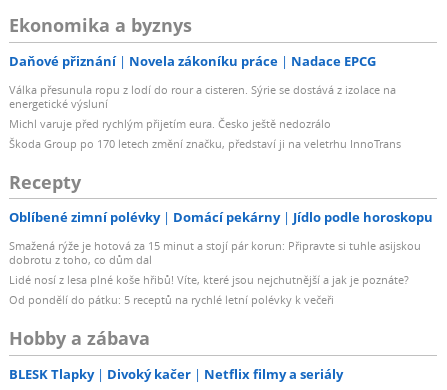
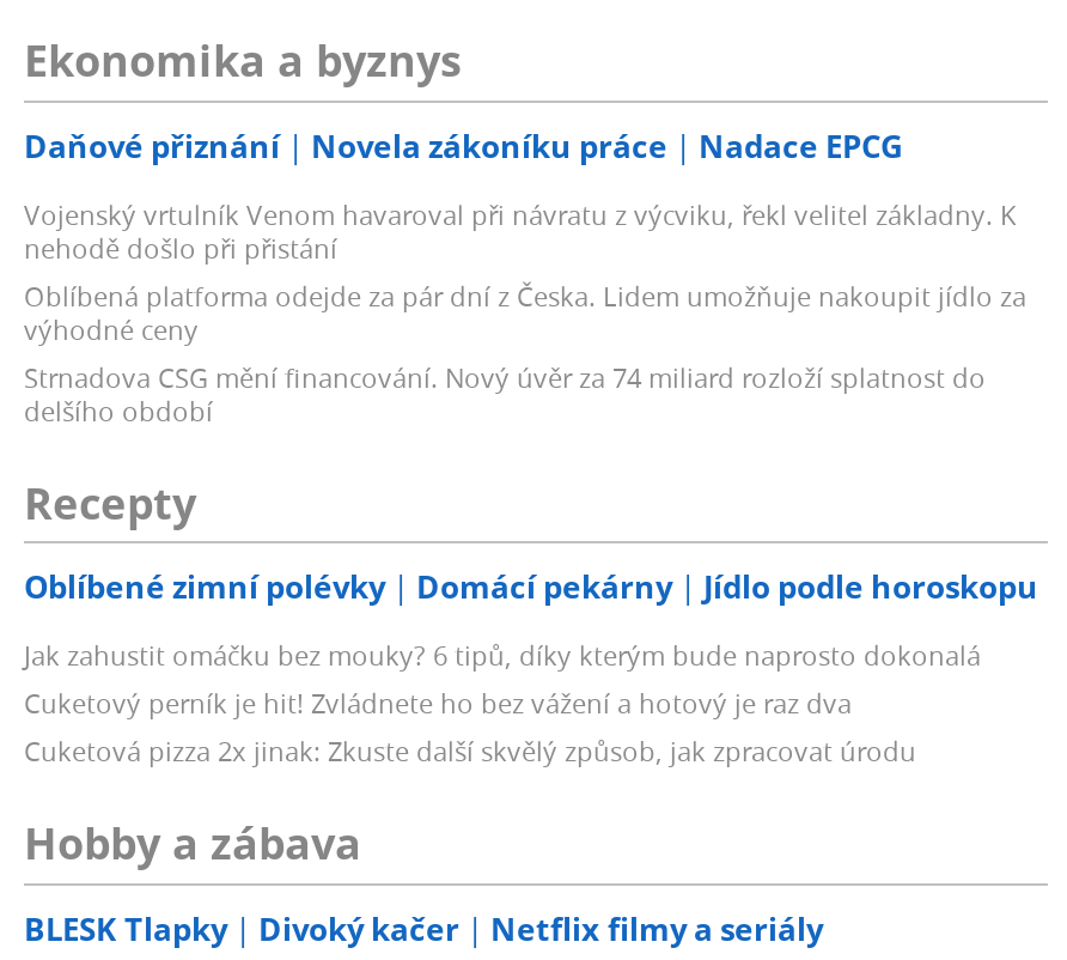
- Válka přesunula ropu z lodí do rour a cisteren. Sýrie se dostává z izolace na
- energetické výsluní
- Michl varuje před rychlým přijetím eura. Česko ještě nedozrálo
- Škoda Group po 170 letech změní značku, představí ji na veletrhu InnoTrans
+ Vojenský vrtulník Venom havaroval při návratu z výcviku, řekl velitel základny. K
+ nehodě došlo při přistání
+ Oblíbená platforma odejde za pár dní z Česka. Lidem umožňuje nakoupit jídlo za
+ výhodné ceny
+ Strnadova CSG mění financování. Nový úvěr za 74 miliard rozloží splatnost do
+ delšího období

- Smažená rýže je hotová za 15 minut a stojí pár korun: Připravte si tuhle asijskou
- dobrotu z toho, co dům dal
- Lidé nosí z lesa plné koše hřibů! Víte, které jsou nejchutnější a jak je poznáte?
- Od pondělí do pátku: 5 receptů na rychlé letní polévky k večeři
+ Jak zahustit omáčku bez mouky? 6 tipů, díky kterým bude naprosto dokonalá
+ Cuketový perník je hit! Zvládnete ho bez vážení a hotový je raz dva
+ Cuketová pizza 2x jinak: Zkuste další skvělý způsob, jak zpracovat úrodu
